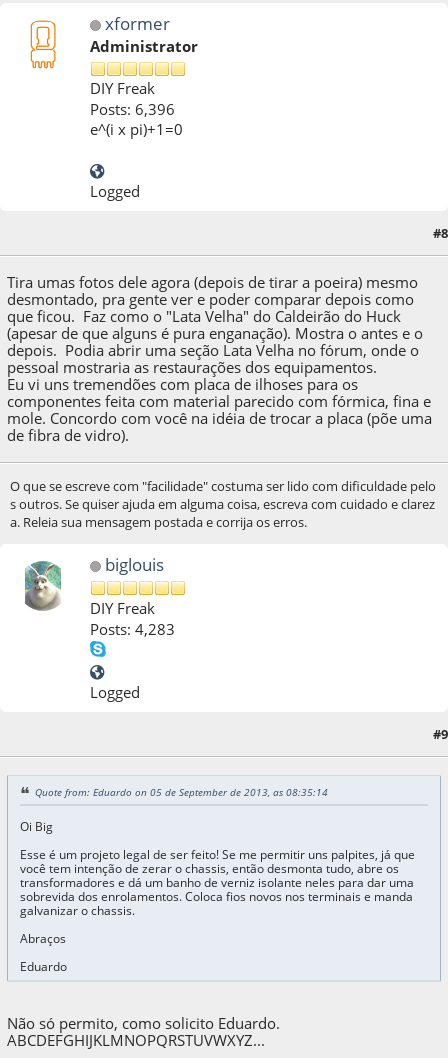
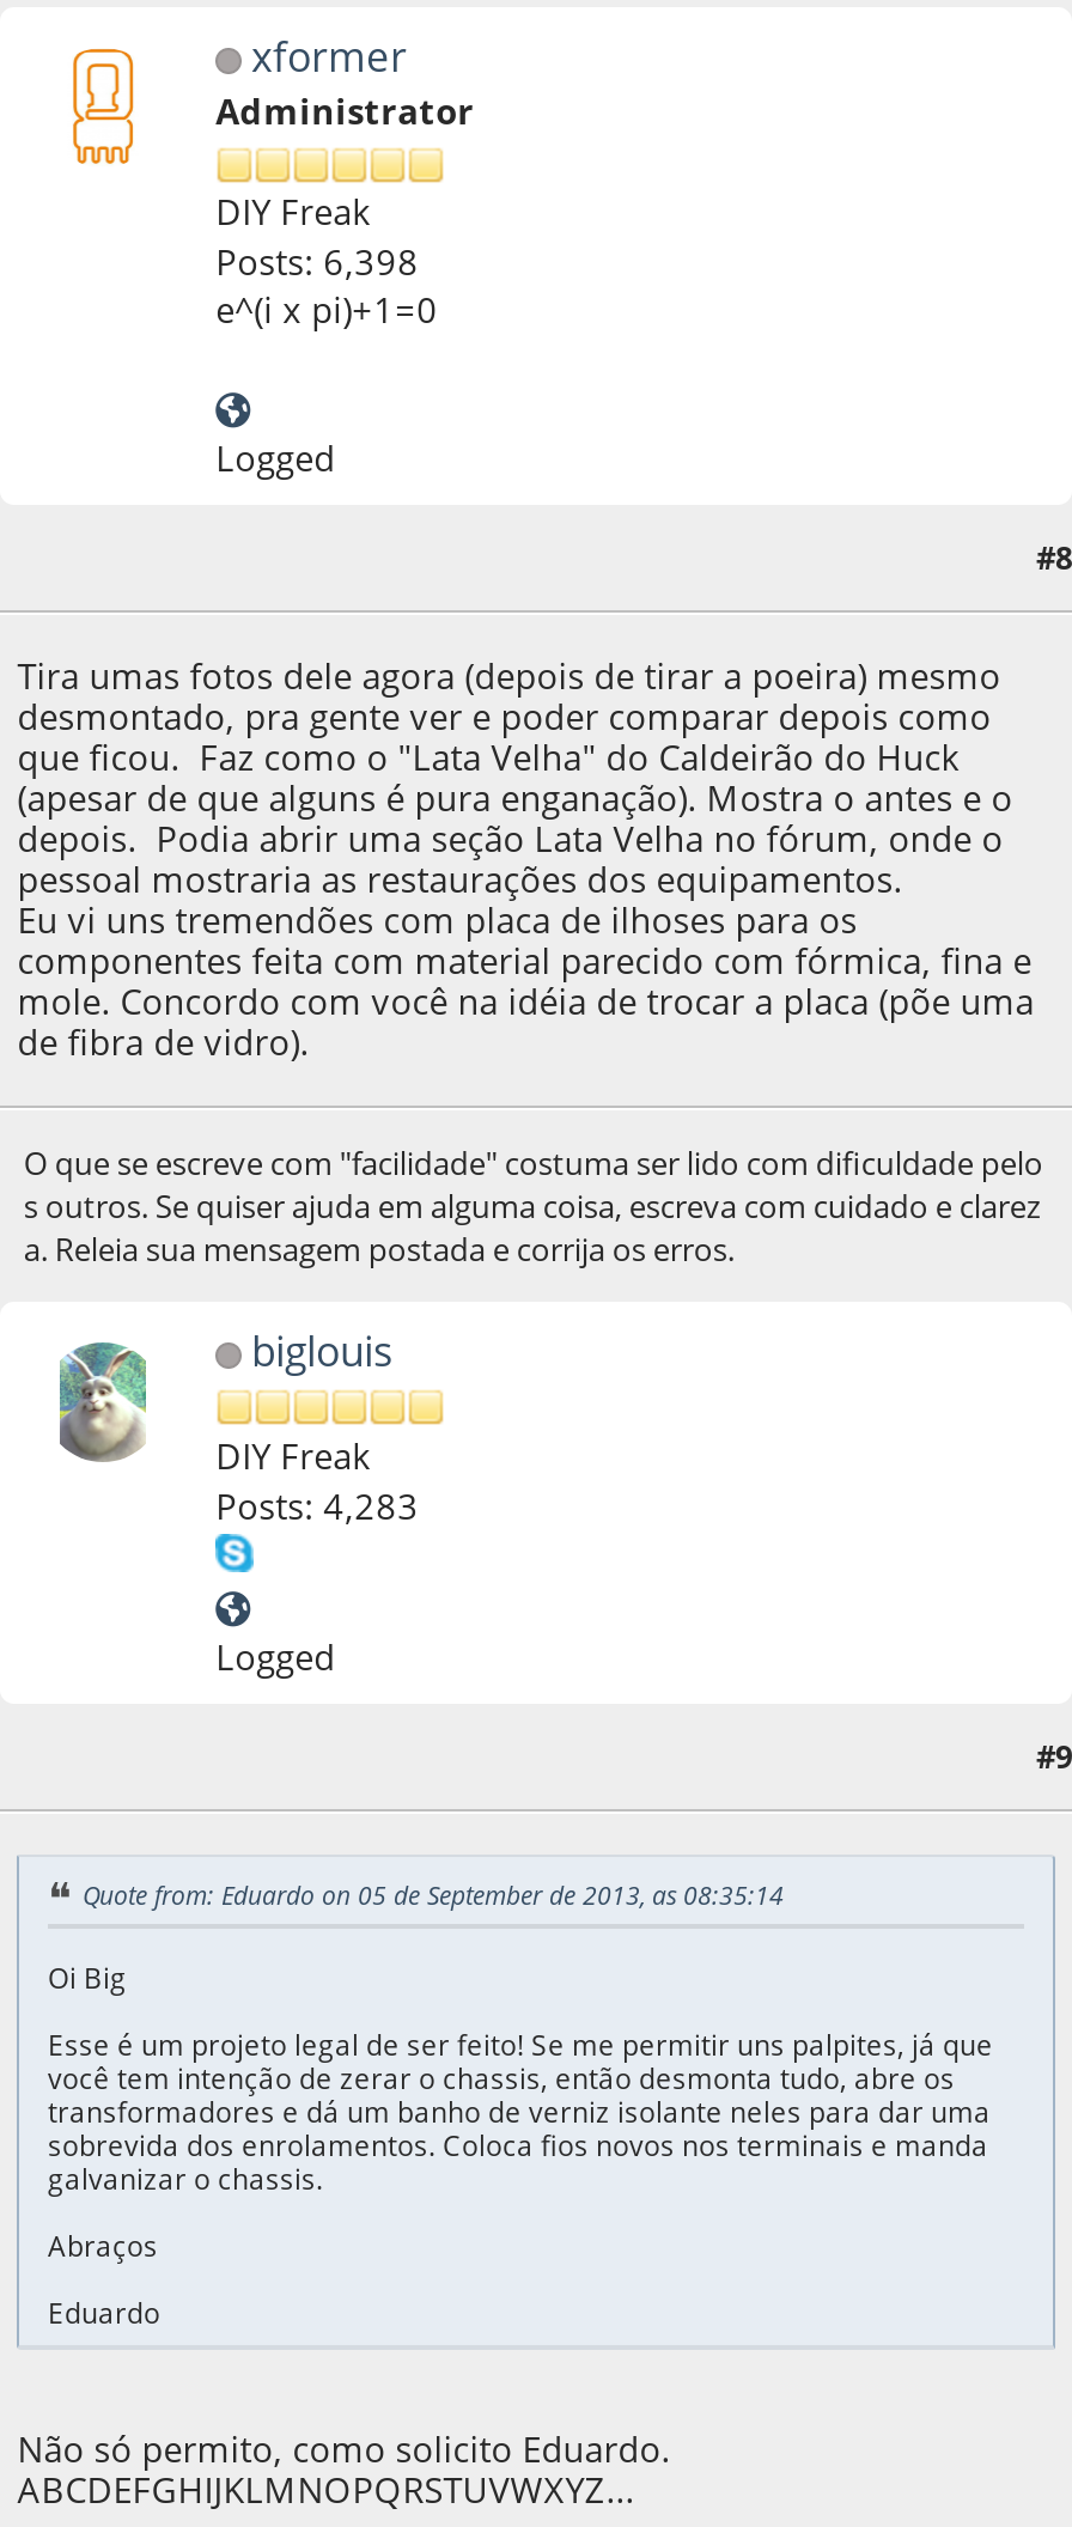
- Posts: 6,396
+ Posts: 6,398
